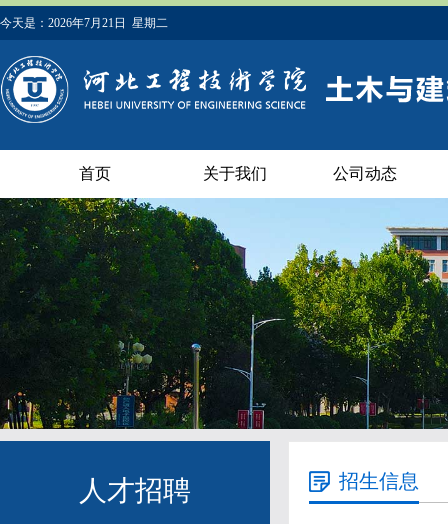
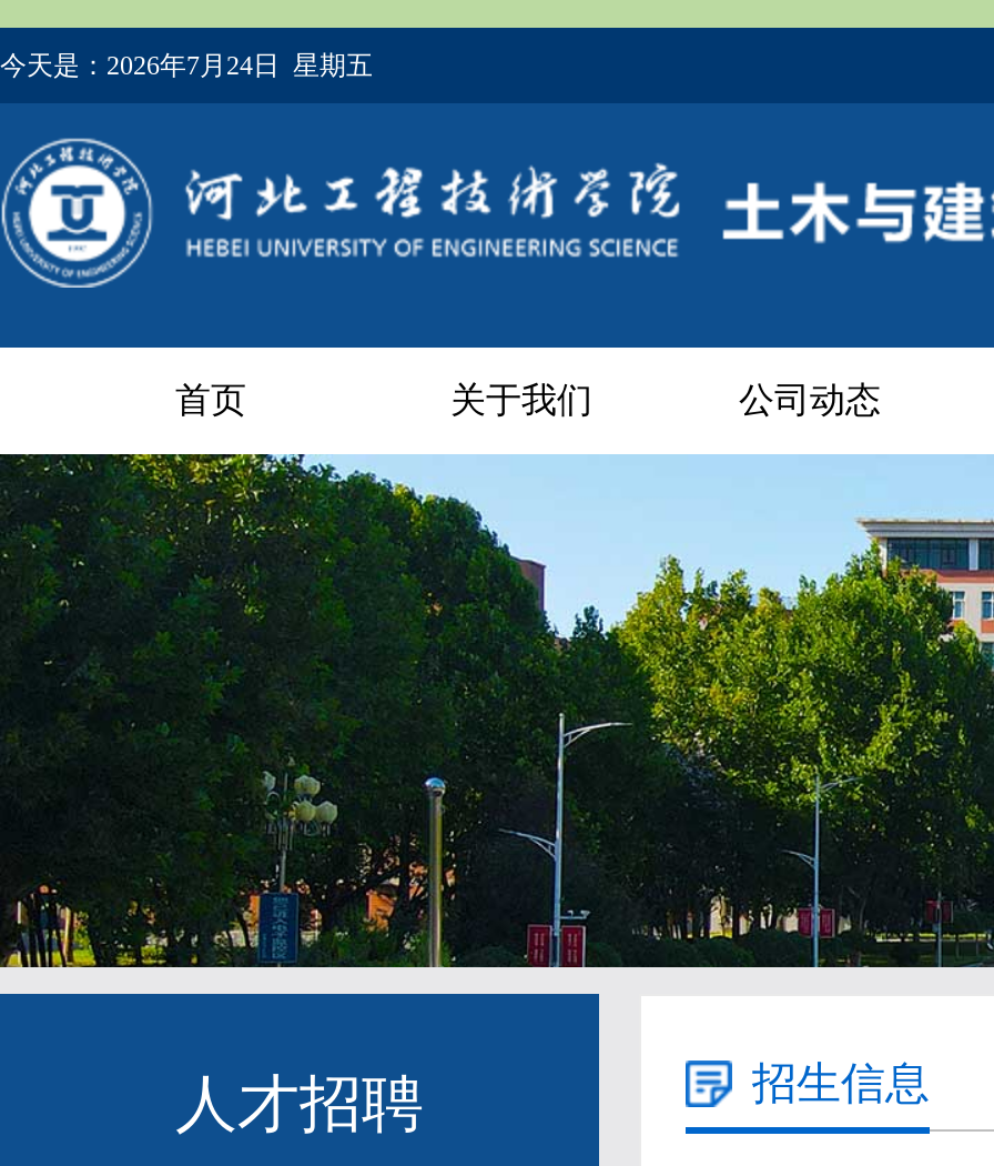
- 今天是：2026年7月21日 星期二
+ 今天是：2026年7月24日 星期五
